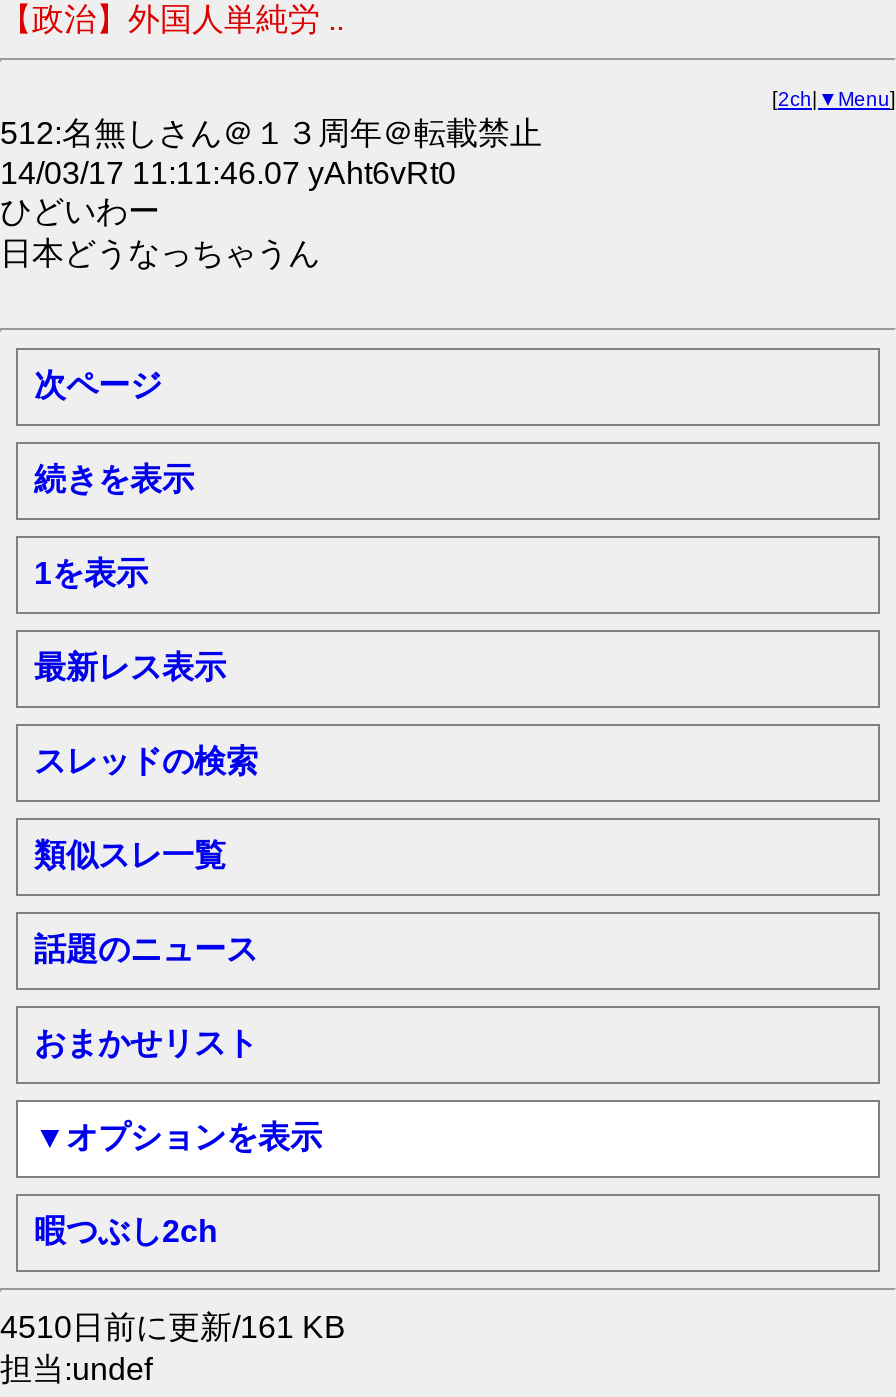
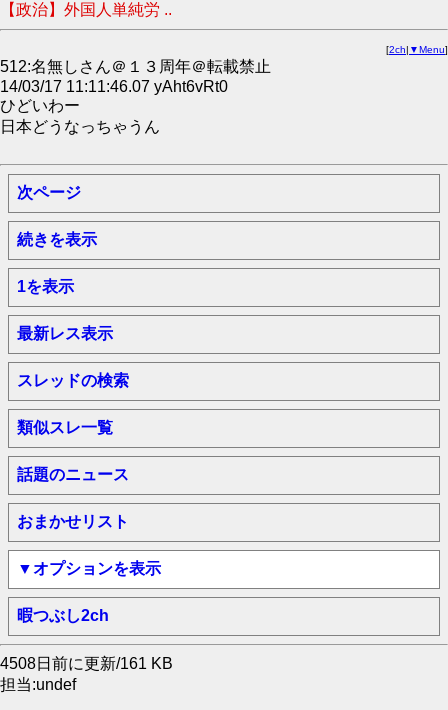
- 4510日前に更新/161 KB
+ 4508日前に更新/161 KB
